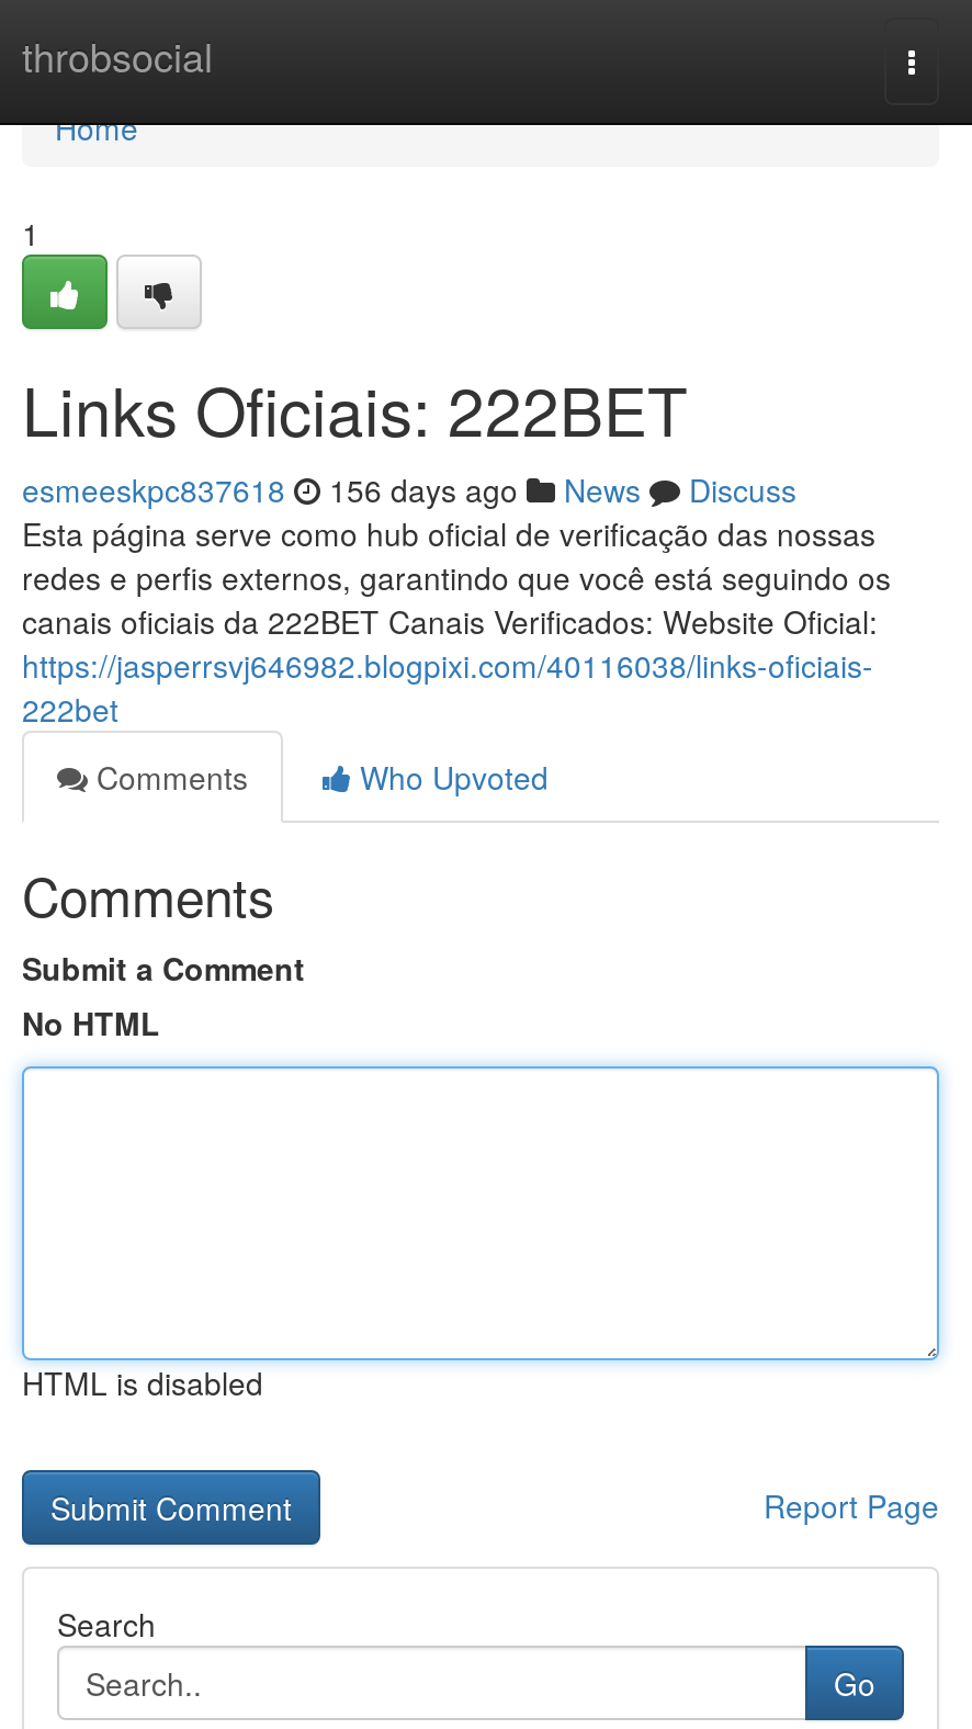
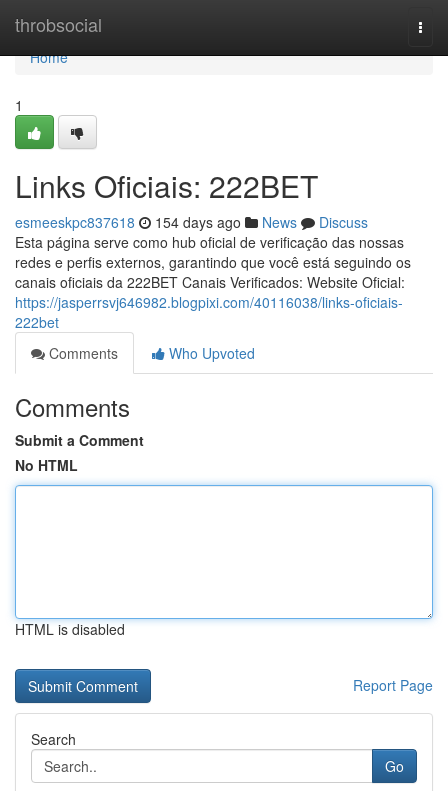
- esmeeskpc837618 156 days ago News Discuss
+ esmeeskpc837618 154 days ago News Discuss
